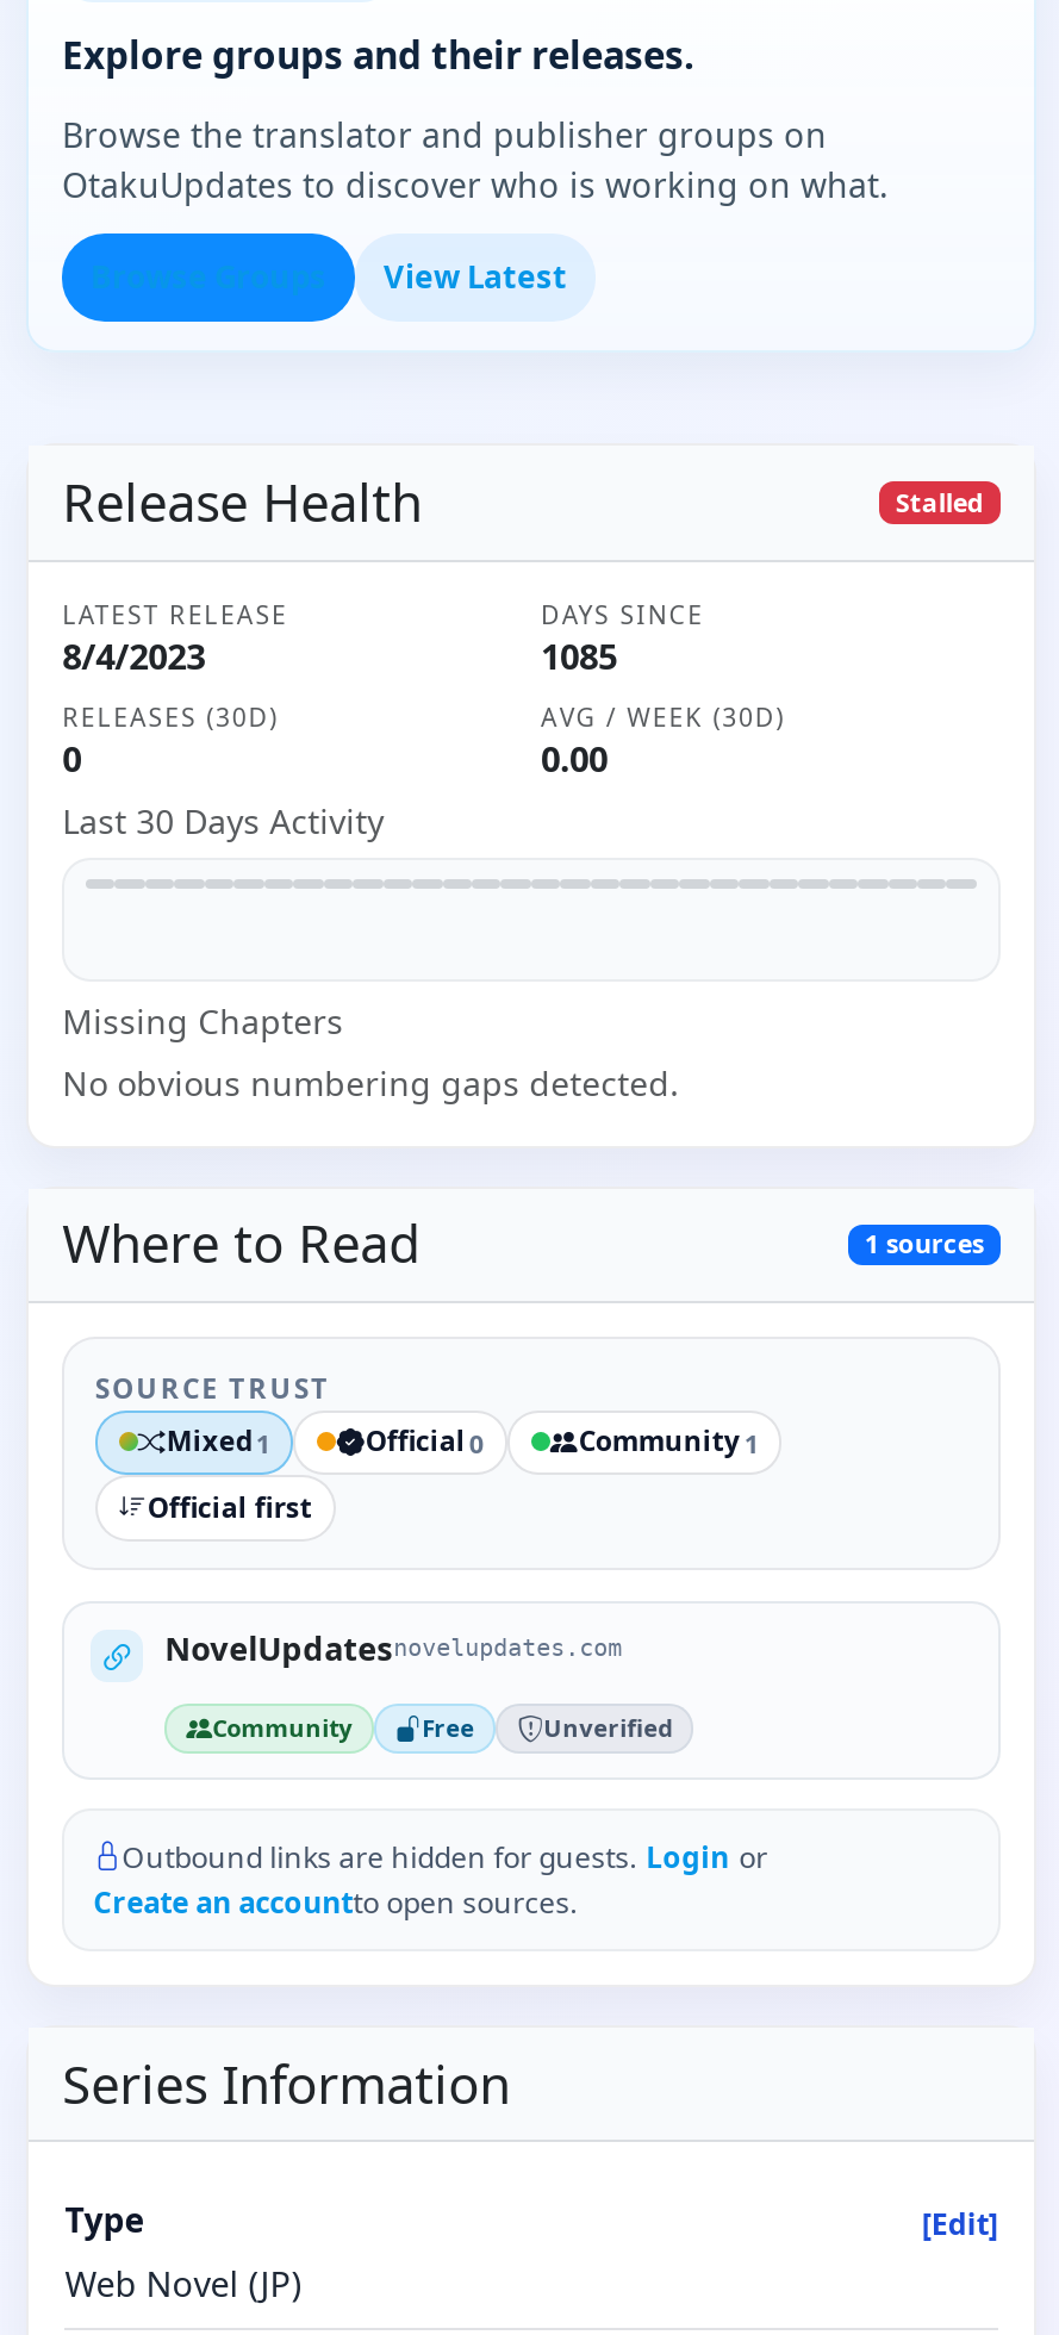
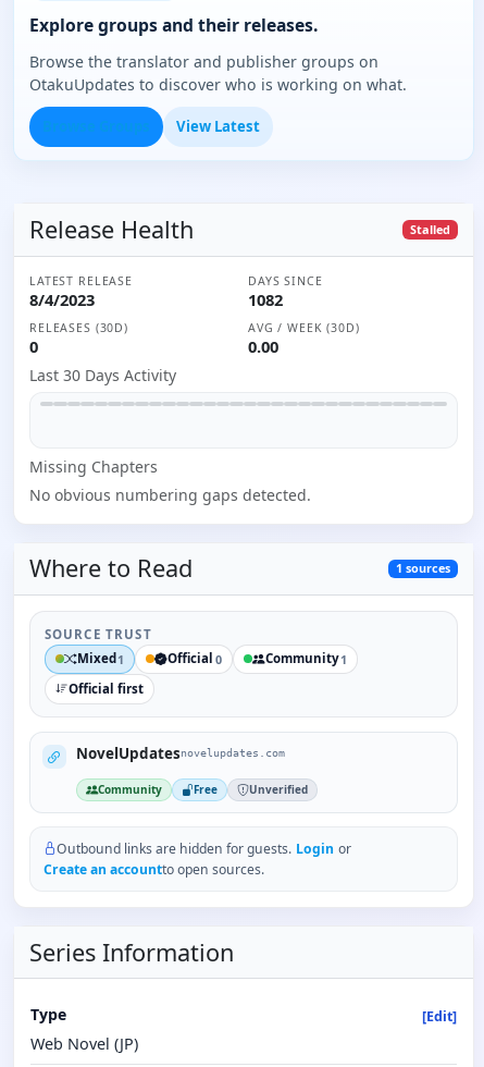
- 1085
+ 1082
